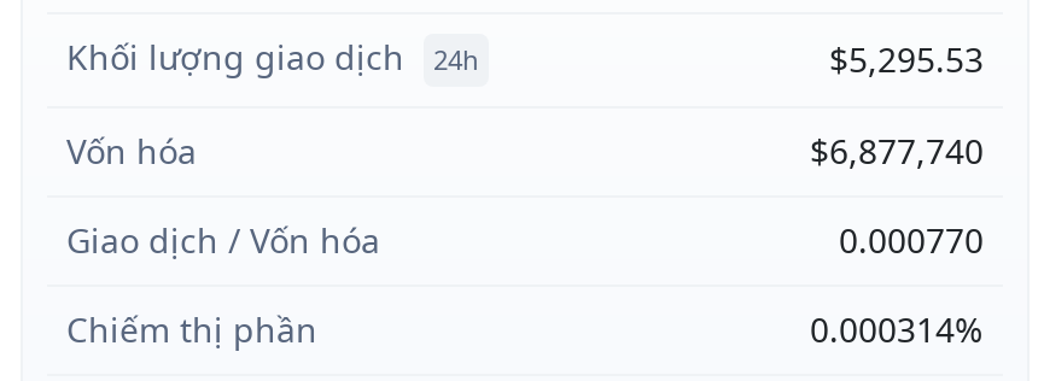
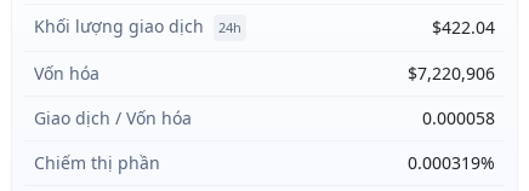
- $5,295.53
+ $422.04

- $6,877,740
+ $7,220,906

- 0.000770
+ 0.000058

- 0.000314%
+ 0.000319%
